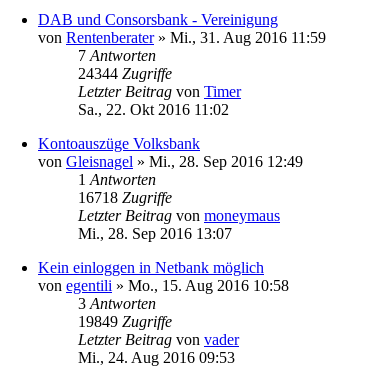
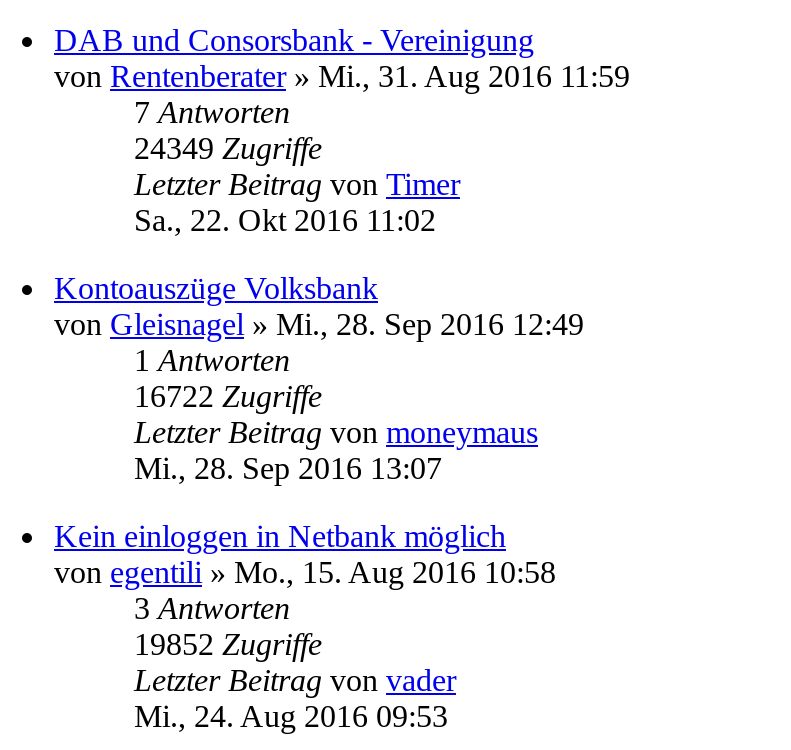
- 24344 Zugriffe
+ 24349 Zugriffe

- 16718 Zugriffe
+ 16722 Zugriffe

- 19849 Zugriffe
+ 19852 Zugriffe
